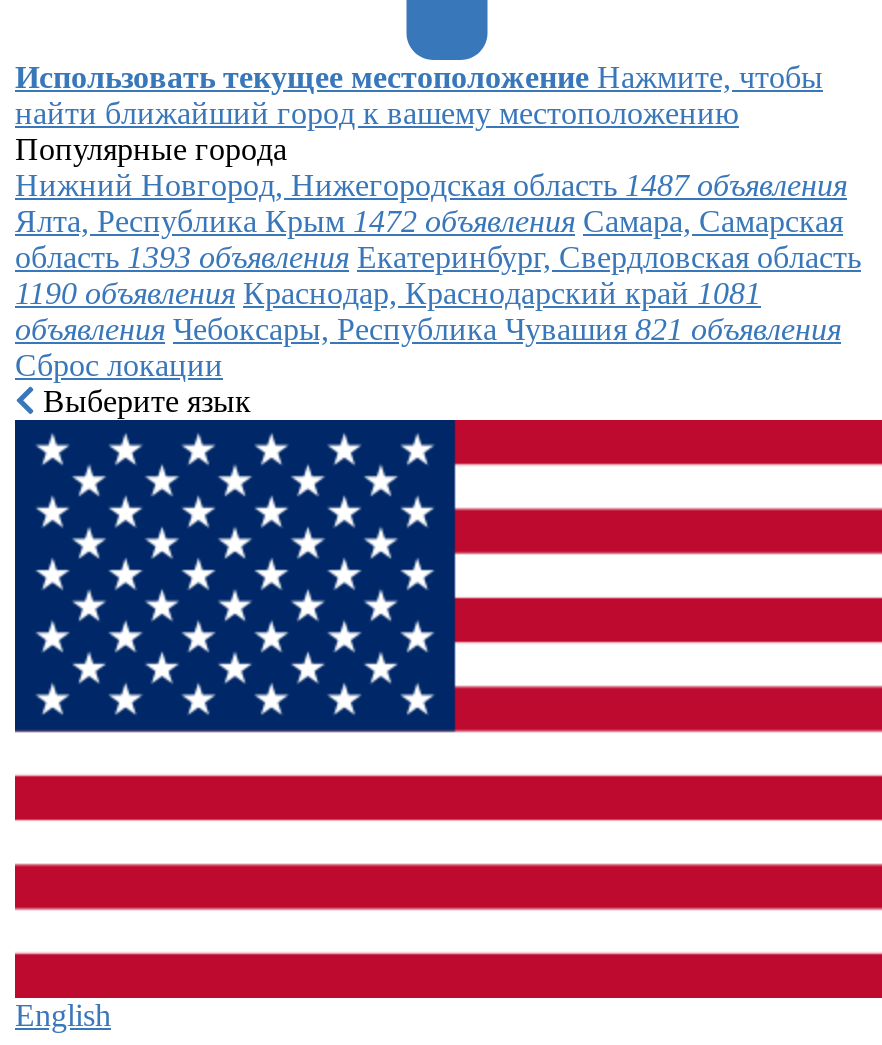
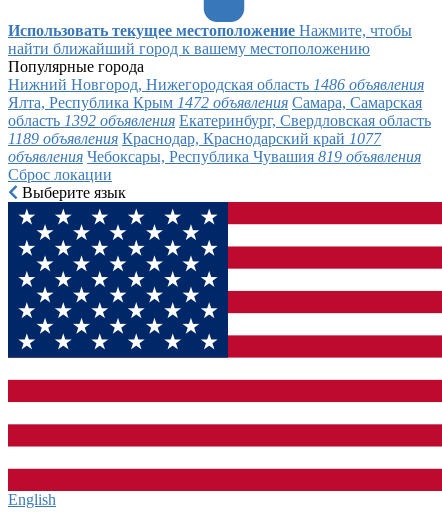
- Нижний Новгород, Нижегородская область 1487 объявления
+ Нижний Новгород, Нижегородская область 1486 объявления

- область 1393 объявления Екатеринбург, Свердловская область
+ область 1392 объявления Екатеринбург, Свердловская область

- 1190 объявления Краснодар, Краснодарский край 1081
+ 1189 объявления Краснодар, Краснодарский край 1077

- объявления Чебоксары, Республика Чувашия 821 объявления
+ объявления Чебоксары, Республика Чувашия 819 объявления
